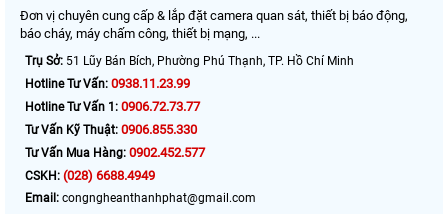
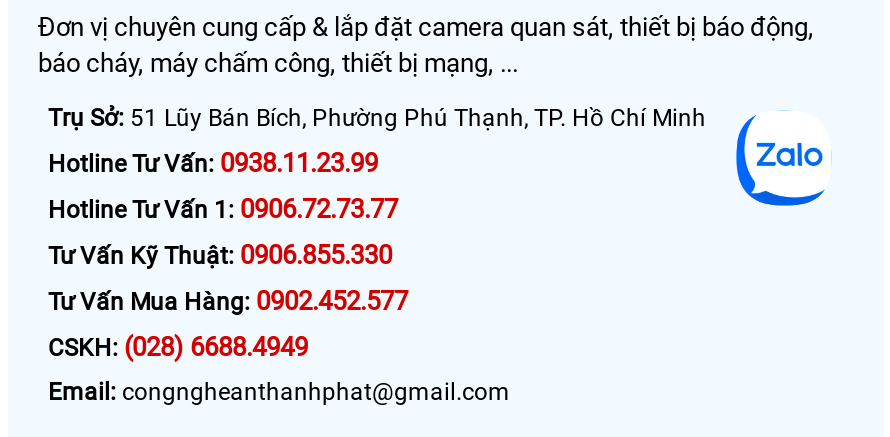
+ [image]
